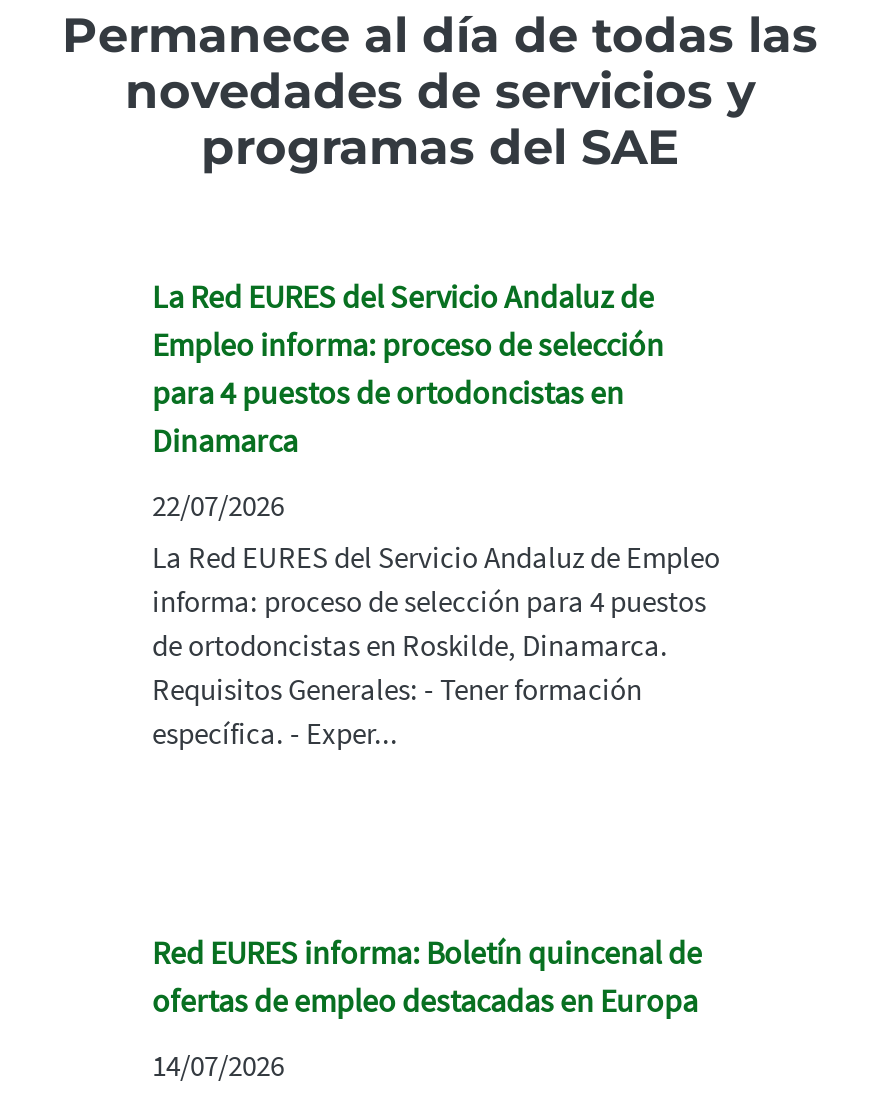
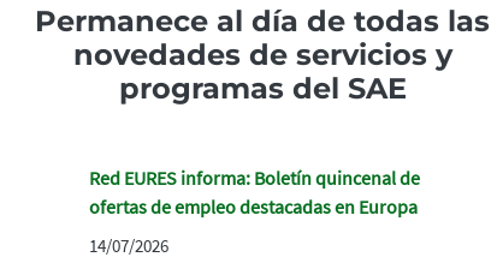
- La Red EURES del Servicio Andaluz de
- Empleo informa: proceso de selección
- para 4 puestos de ortodoncistas en
- Dinamarca
- 22/07/2026
- La Red EURES del Servicio Andaluz de Empleo
- informa: proceso de selección para 4 puestos
- de ortodoncistas en Roskilde, Dinamarca.
- Requisitos Generales: - Tener formación
- específica. - Exper...
